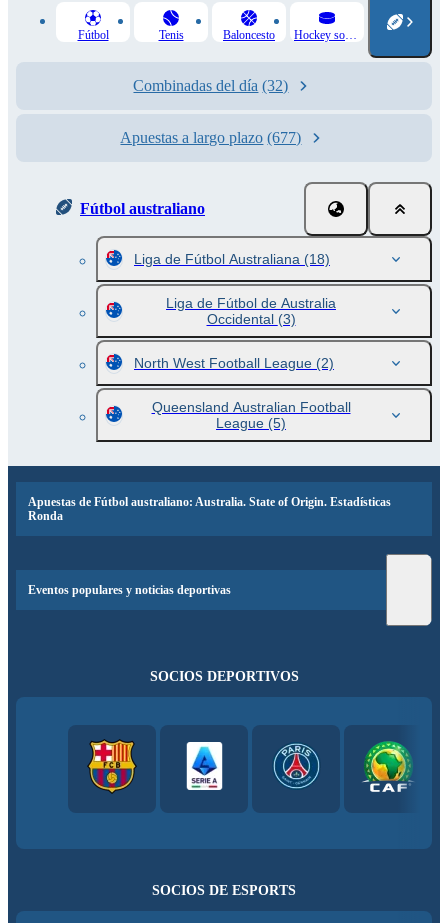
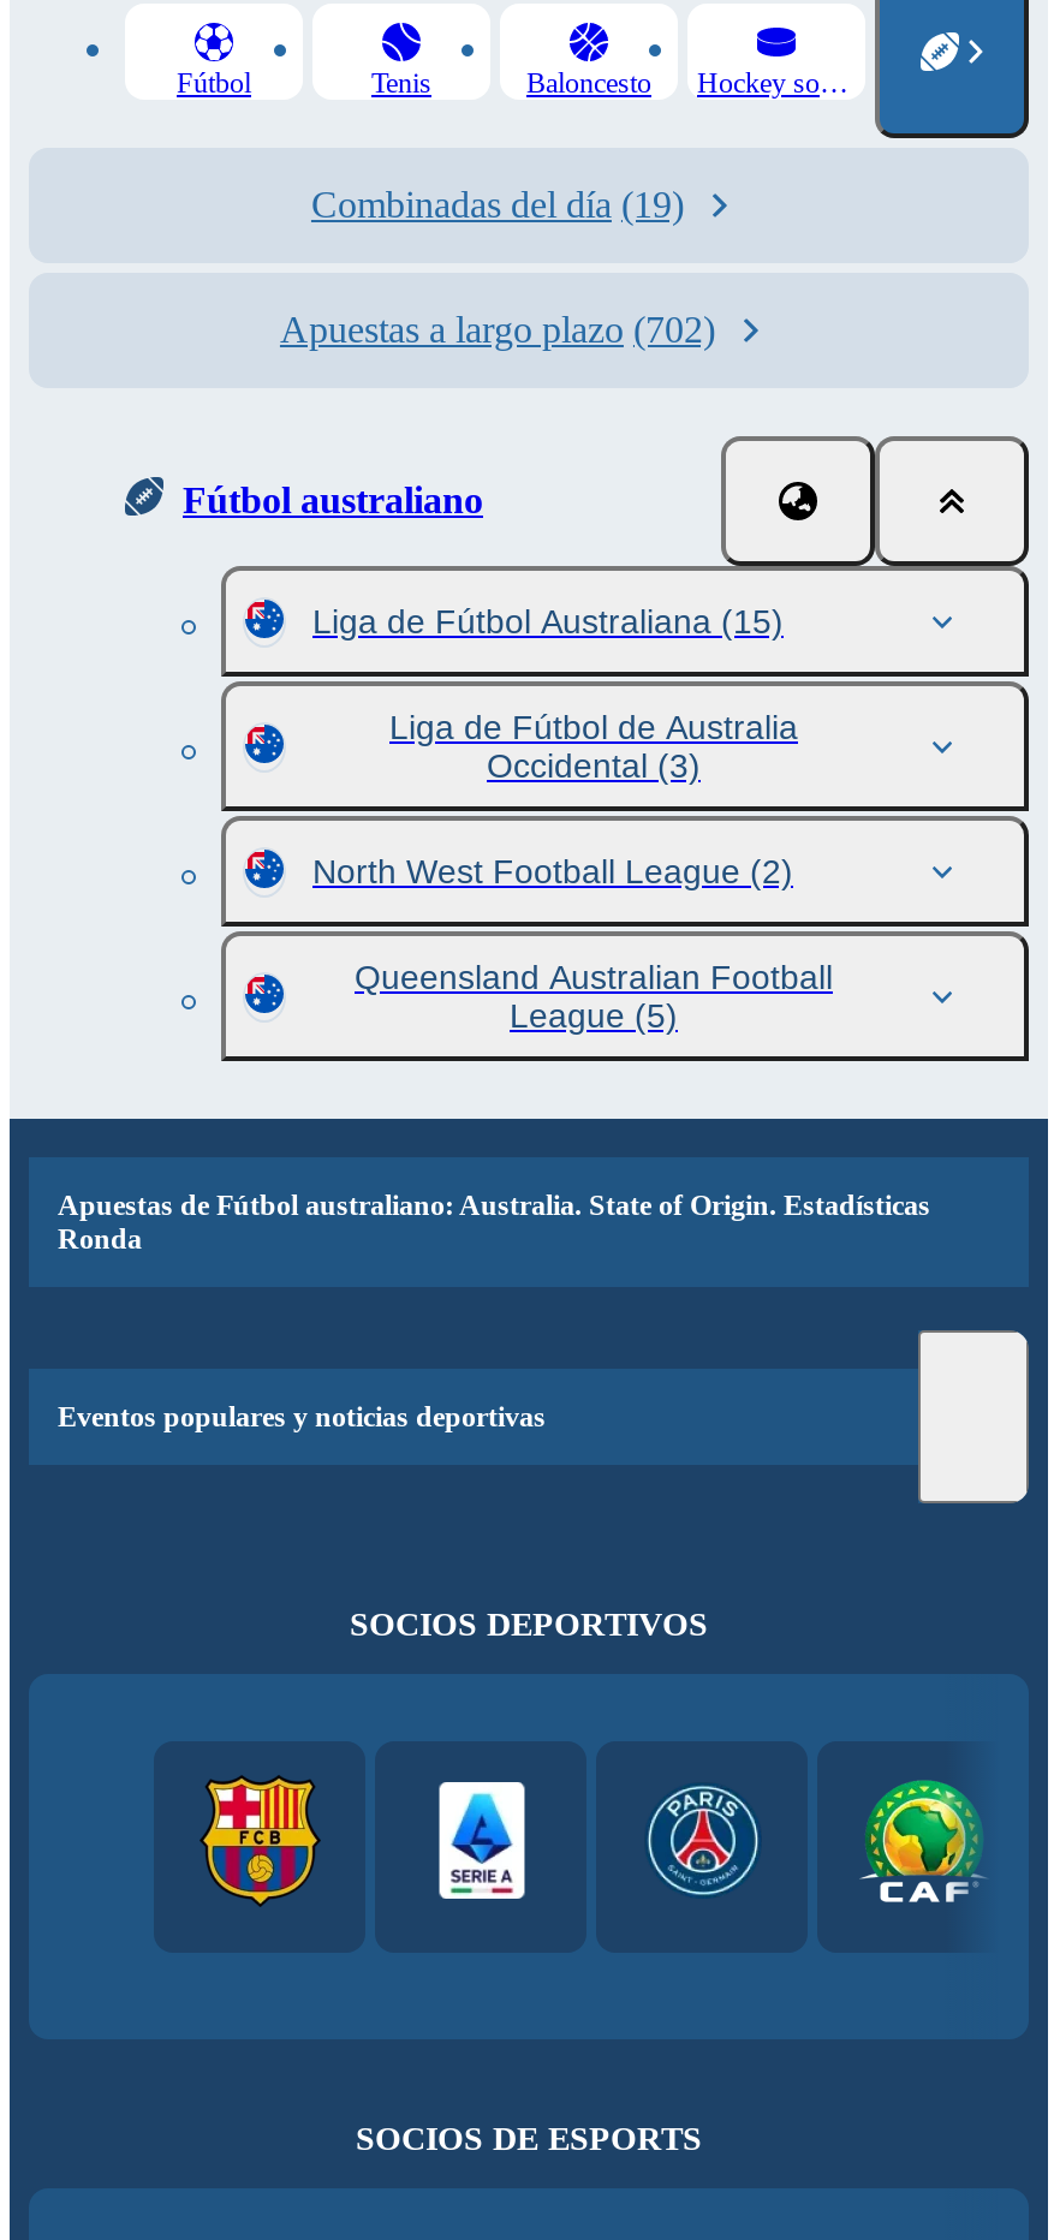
- Combinadas del día (32)
+ Combinadas del día (19)

- Apuestas a largo plazo (677)
+ Apuestas a largo plazo (702)

- Liga de Fútbol Australiana (18)
+ Liga de Fútbol Australiana (15)
